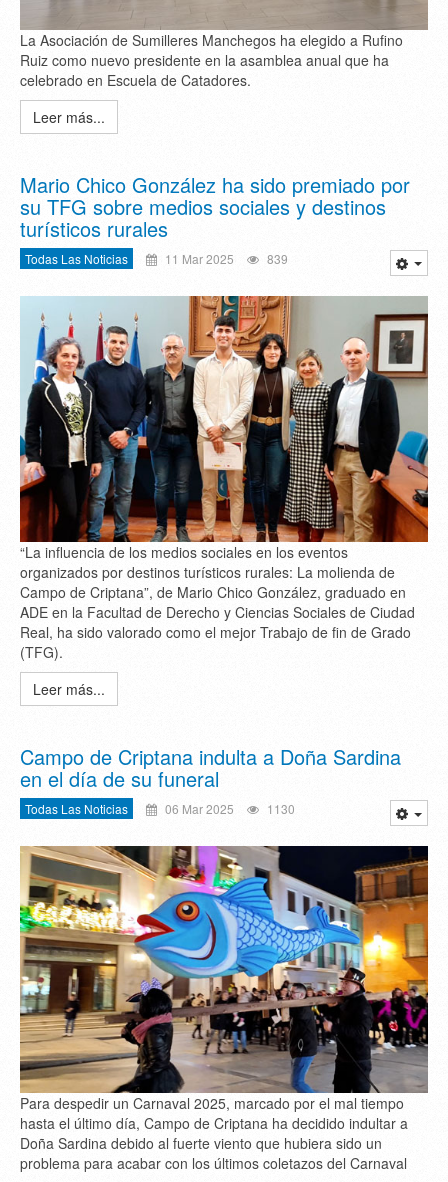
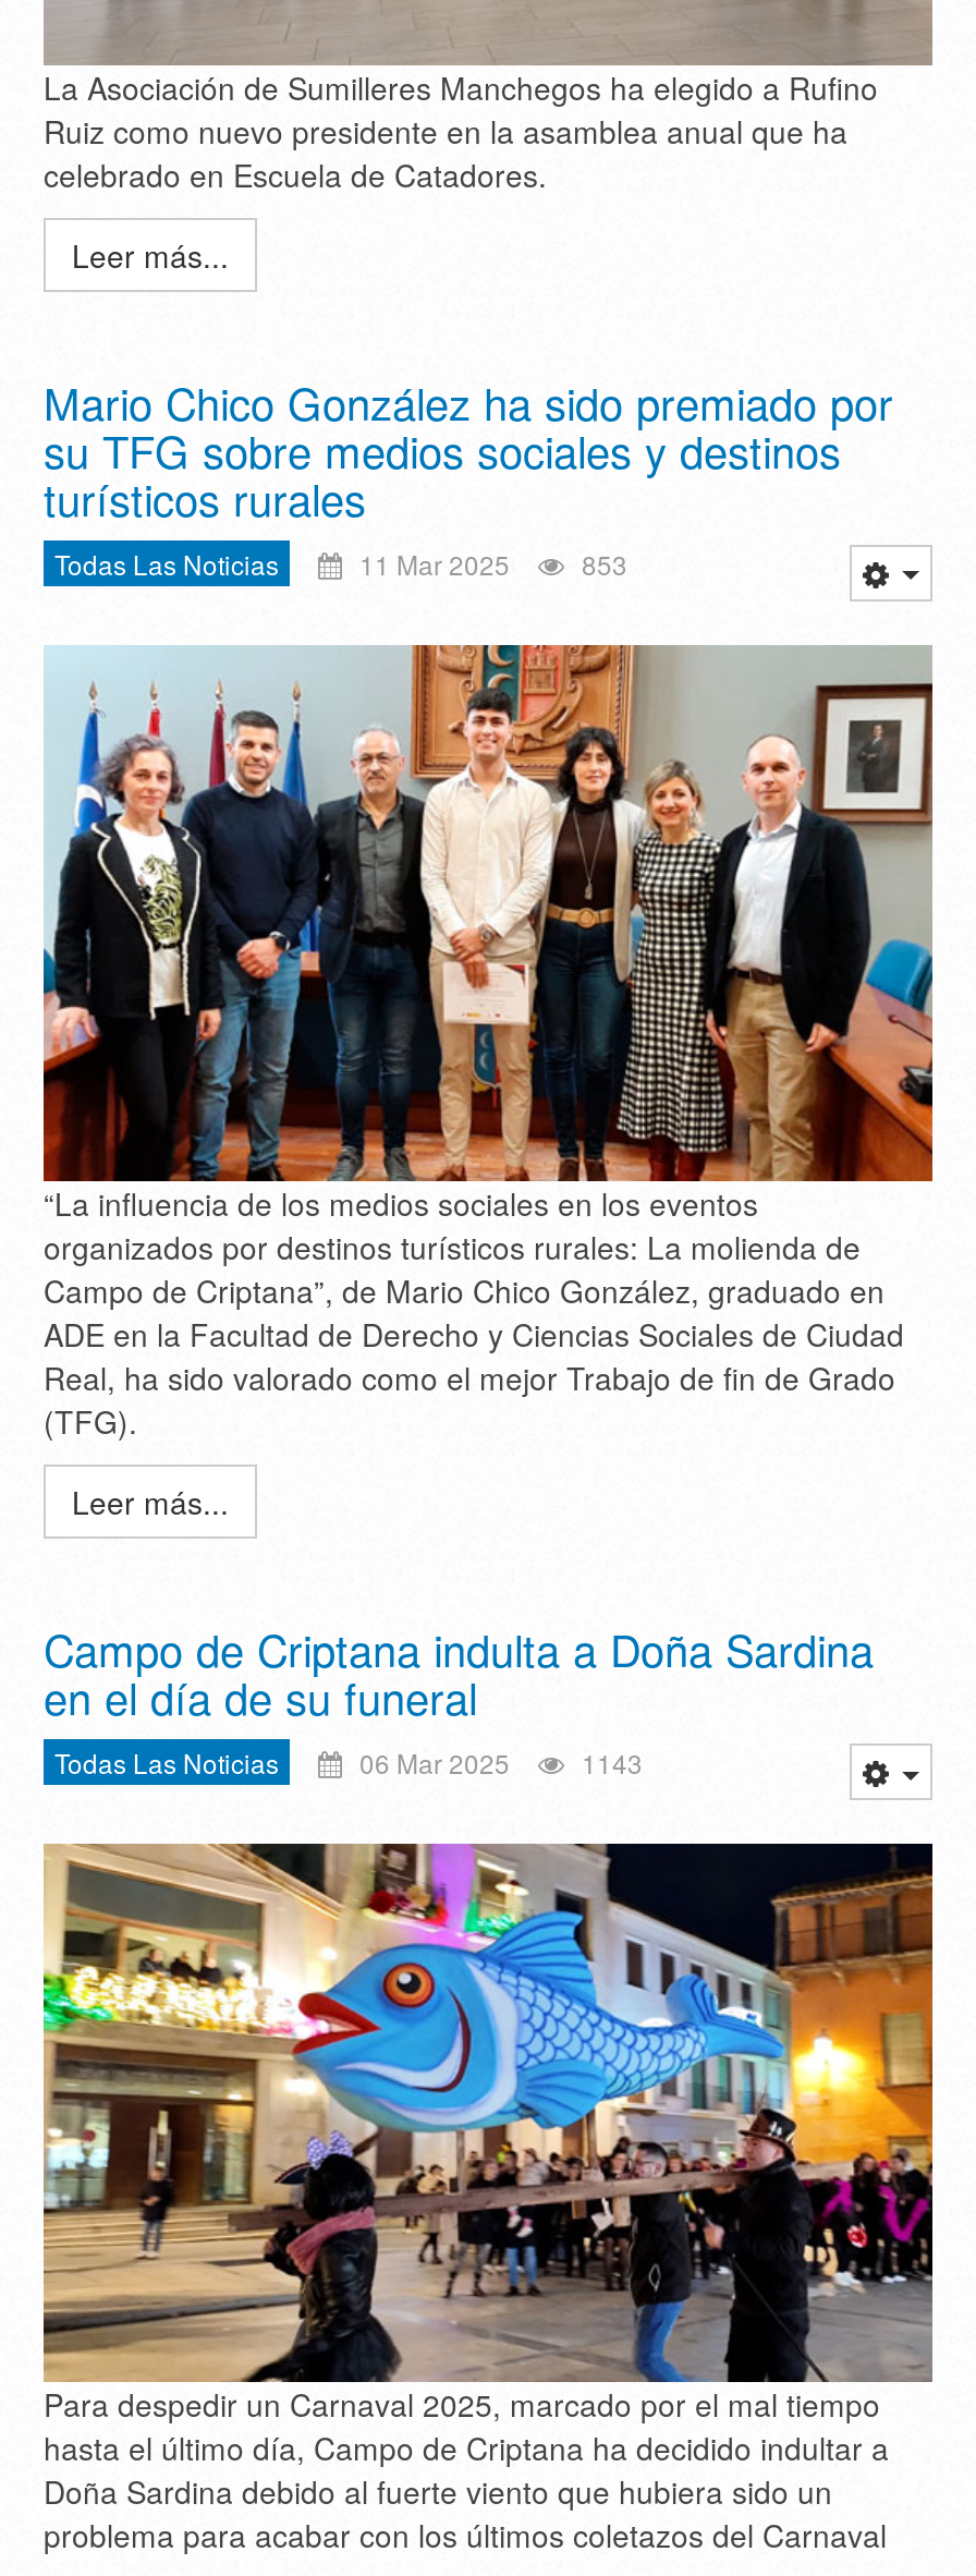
- Todas Las Noticias 11 Mar 2025 839
+ Todas Las Noticias 11 Mar 2025 853

- Todas Las Noticias 06 Mar 2025 1130
+ Todas Las Noticias 06 Mar 2025 1143
